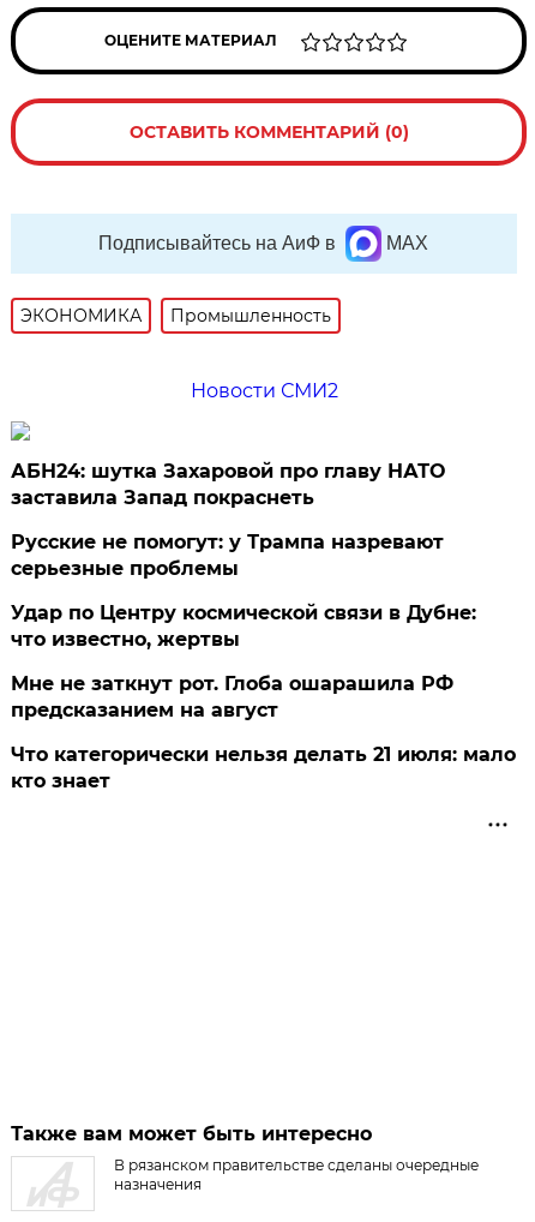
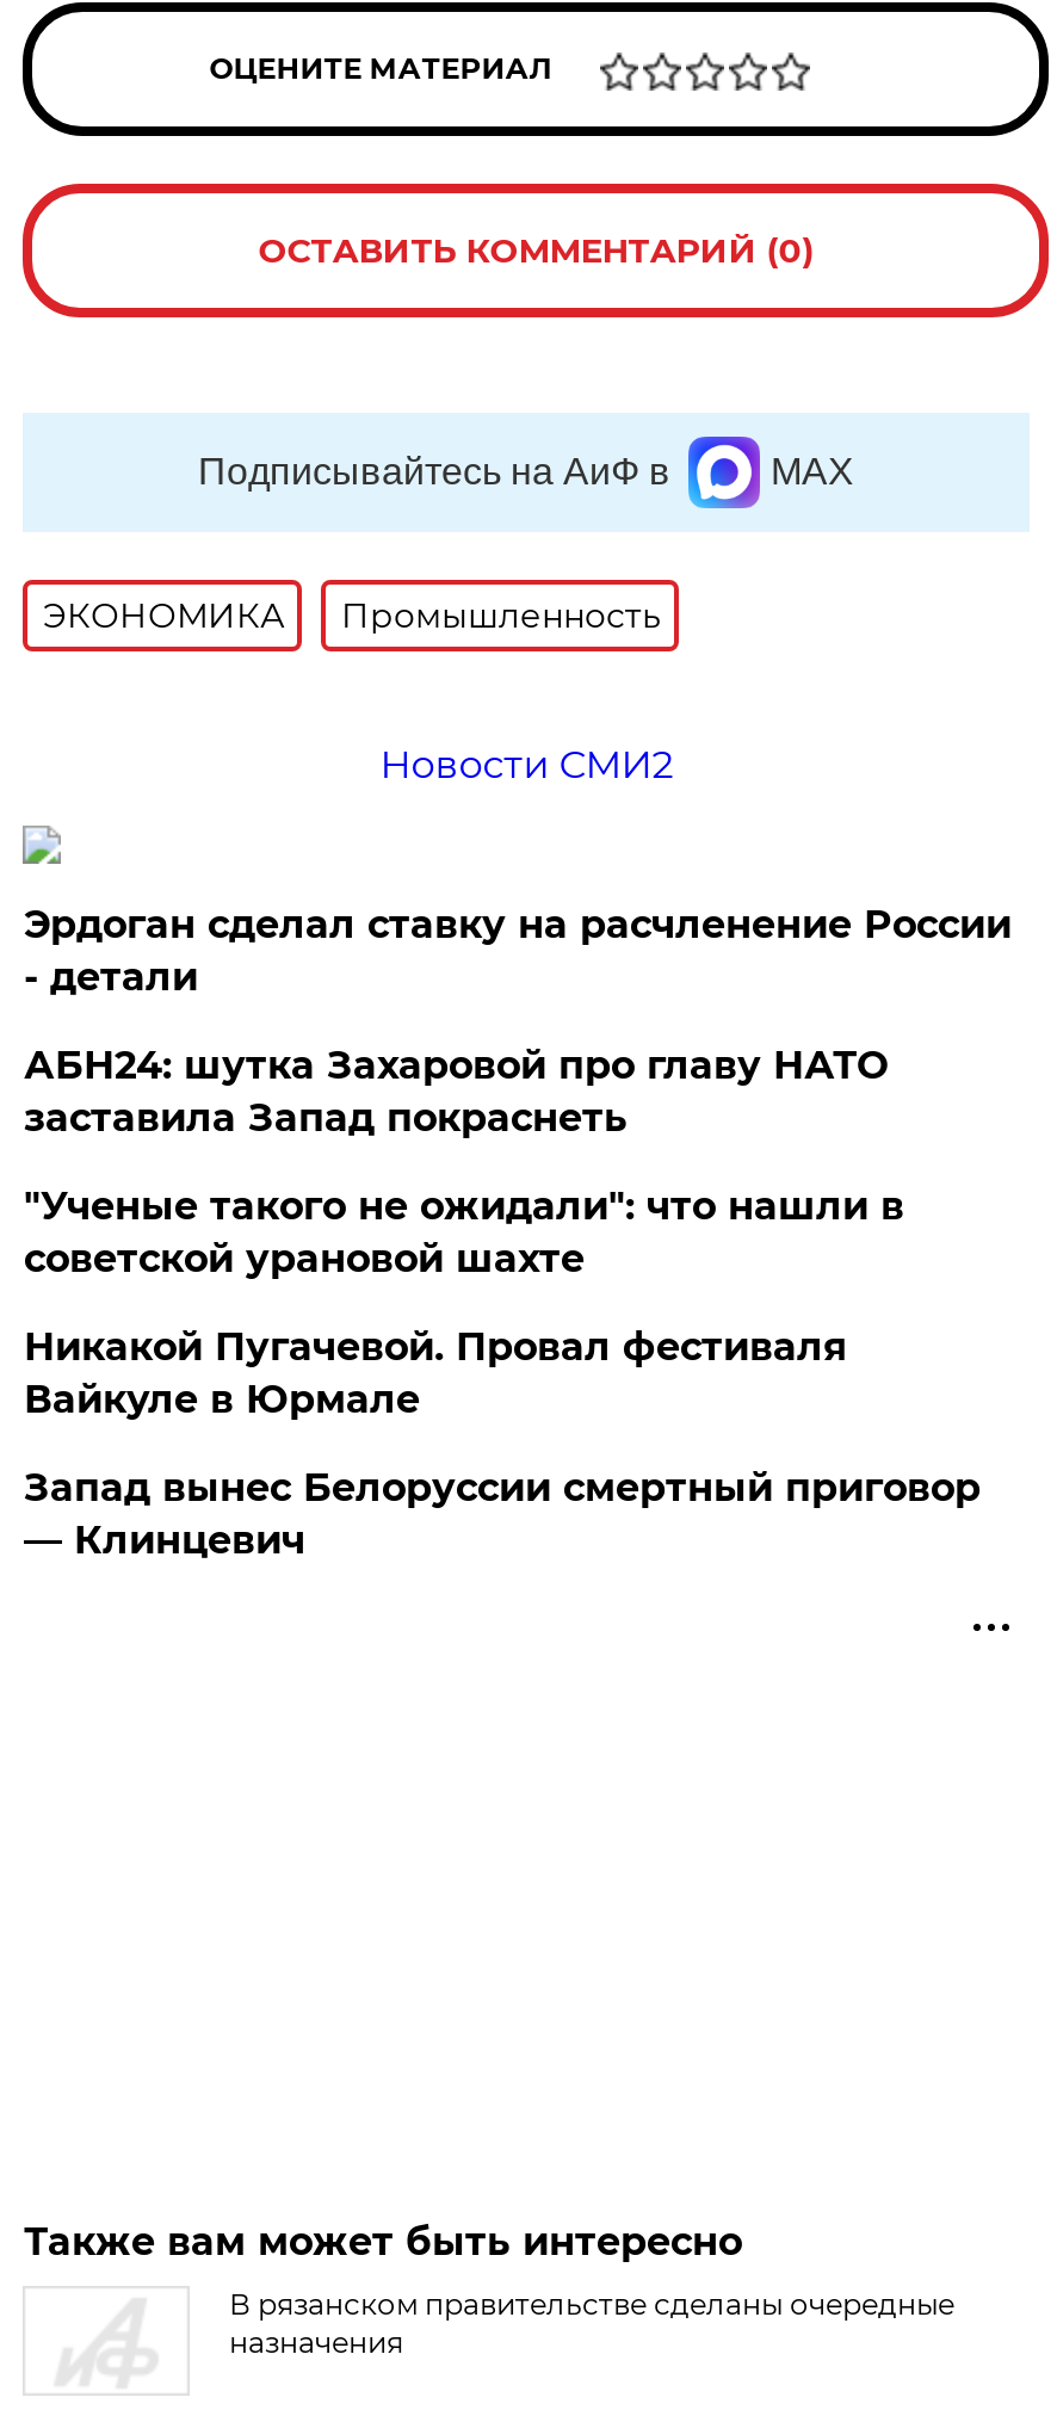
+ Эрдоган сделал ставку на расчленение России
+ - детали

moved down: АБН24: шутка Захаровой про главу НАТО | заставила Запад покраснеть

- Русские не помогут: у Трампа назревают
- серьезные проблемы
- Удар по Центру космической связи в Дубне:
- что известно, жертвы
- Мне не заткнут рот. Глоба ошарашила РФ
- предсказанием на август
- Что категорически нельзя делать 21 июля: мало
- кто знает
+ "Ученые такого не ожидали": что нашли в
+ советской урановой шахте
+ Никакой Пугачевой. Провал фестиваля
+ Вайкуле в Юрмале
+ Запад вынес Белоруссии смертный приговор
+ — Клинцевич
